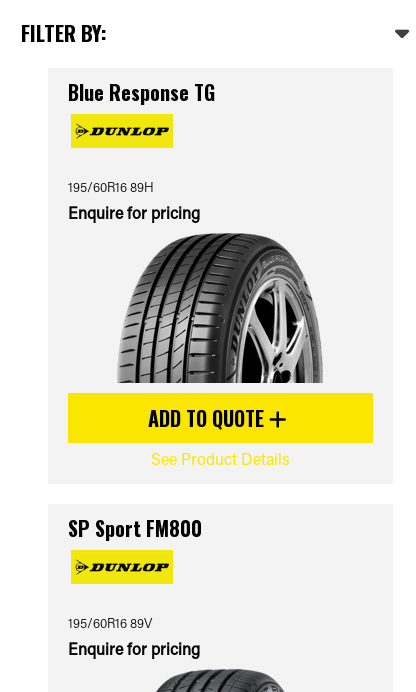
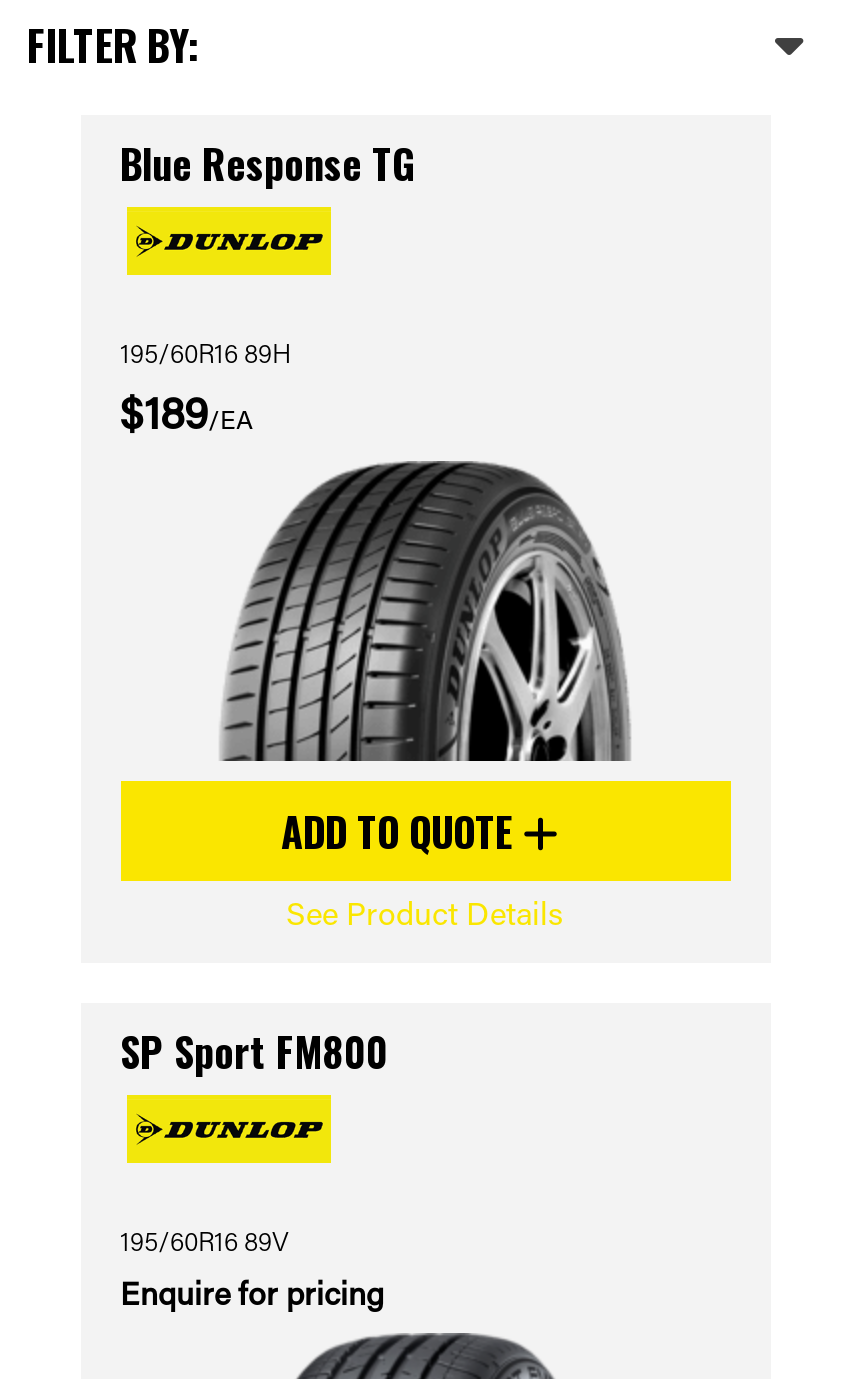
- Enquire for pricing
+ $189/EA
